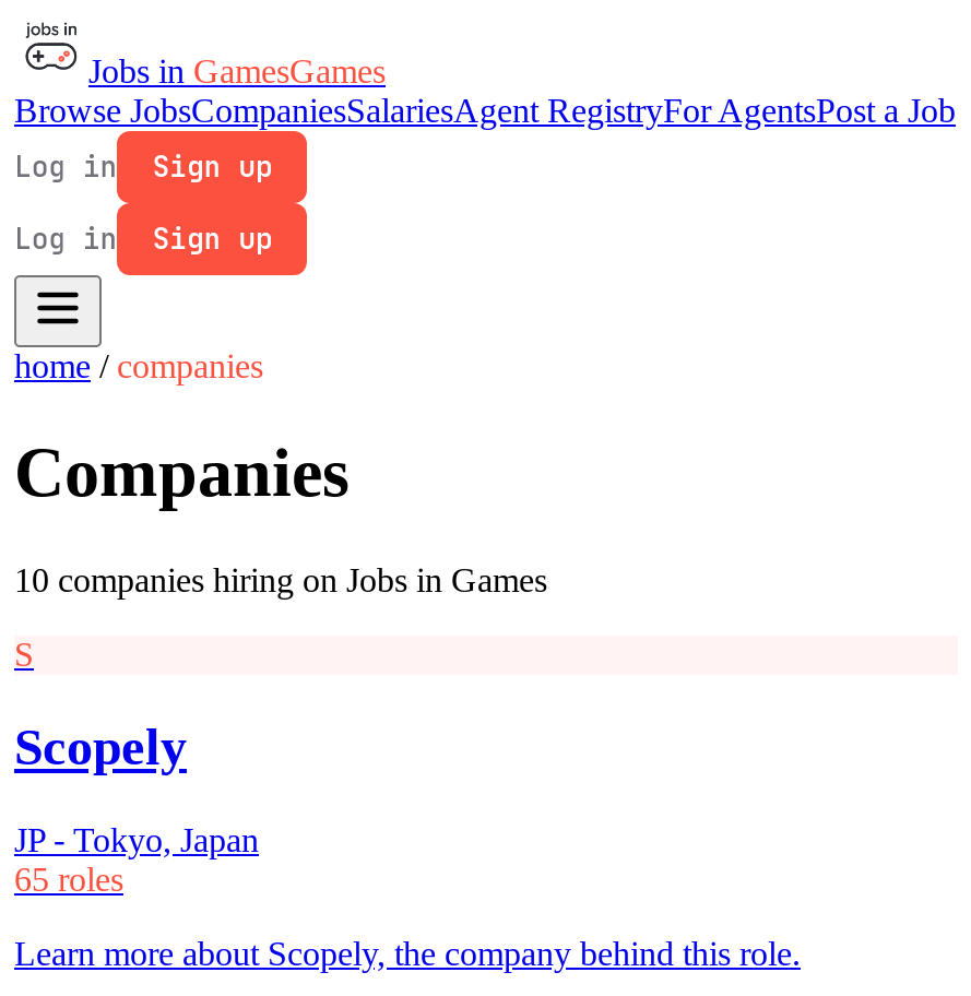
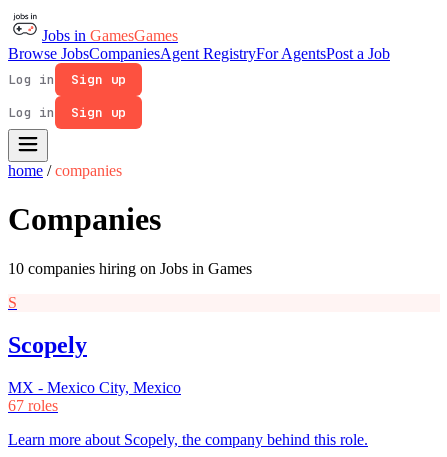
- Browse JobsCompaniesSalariesAgent RegistryFor AgentsPost a Job
+ Browse JobsCompaniesAgent RegistryFor AgentsPost a Job

- JP - Tokyo, Japan
- 65 roles
+ MX - Mexico City, Mexico
+ 67 roles
